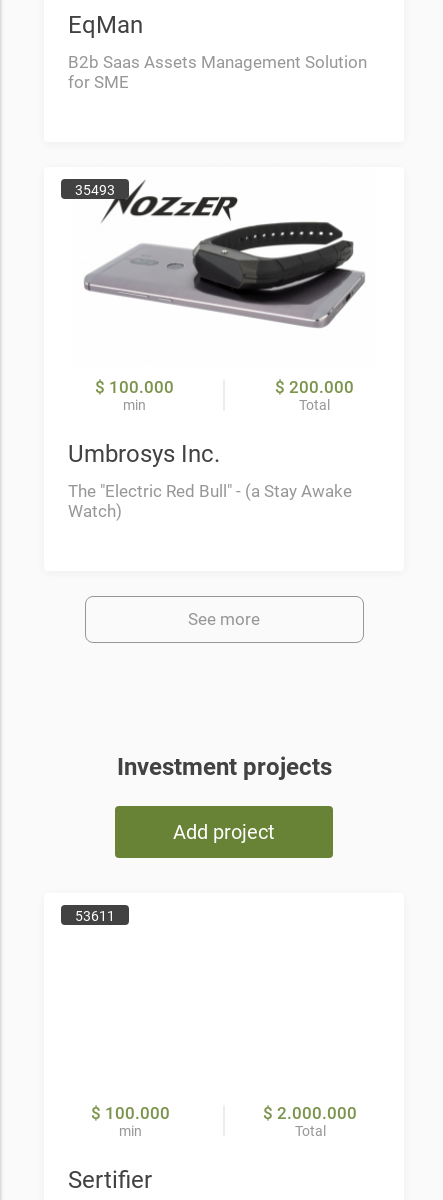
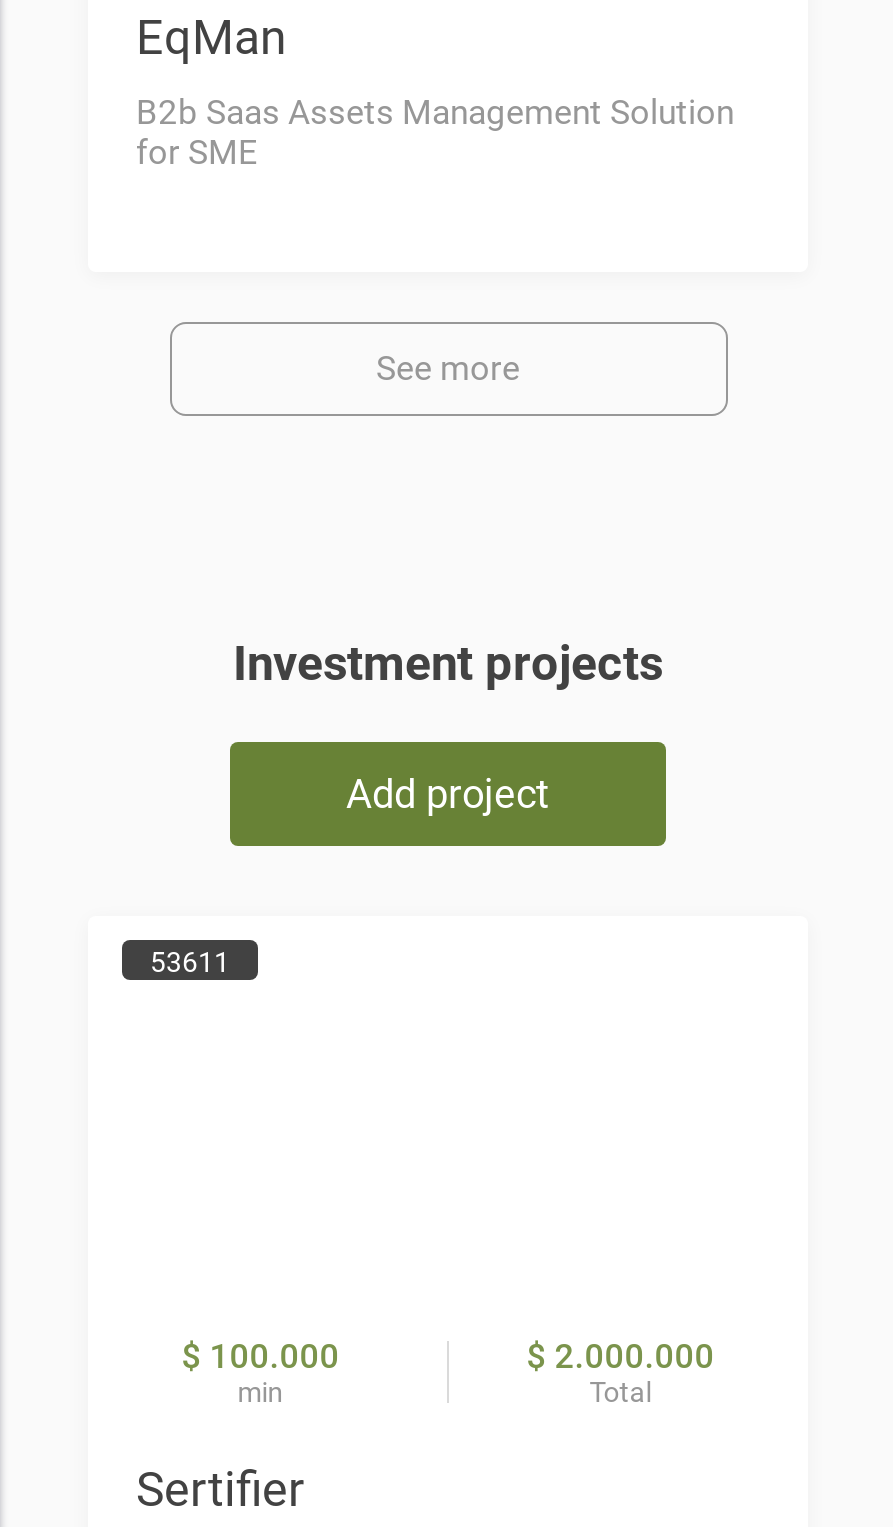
- [image]
- 35493

- $ 200.000
- Total
- Umbrosys Inc.
- The "Electric Red Bull" - (a Stay Awake
- Watch)

- $ 100.000
- min
